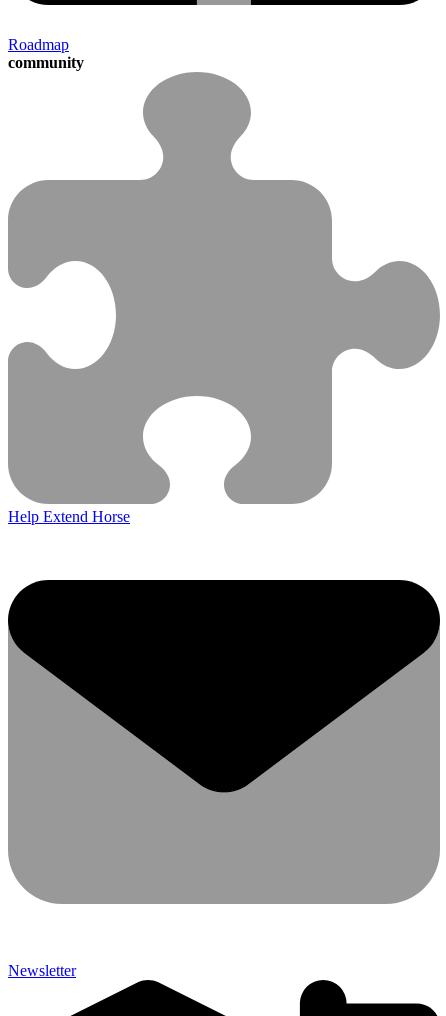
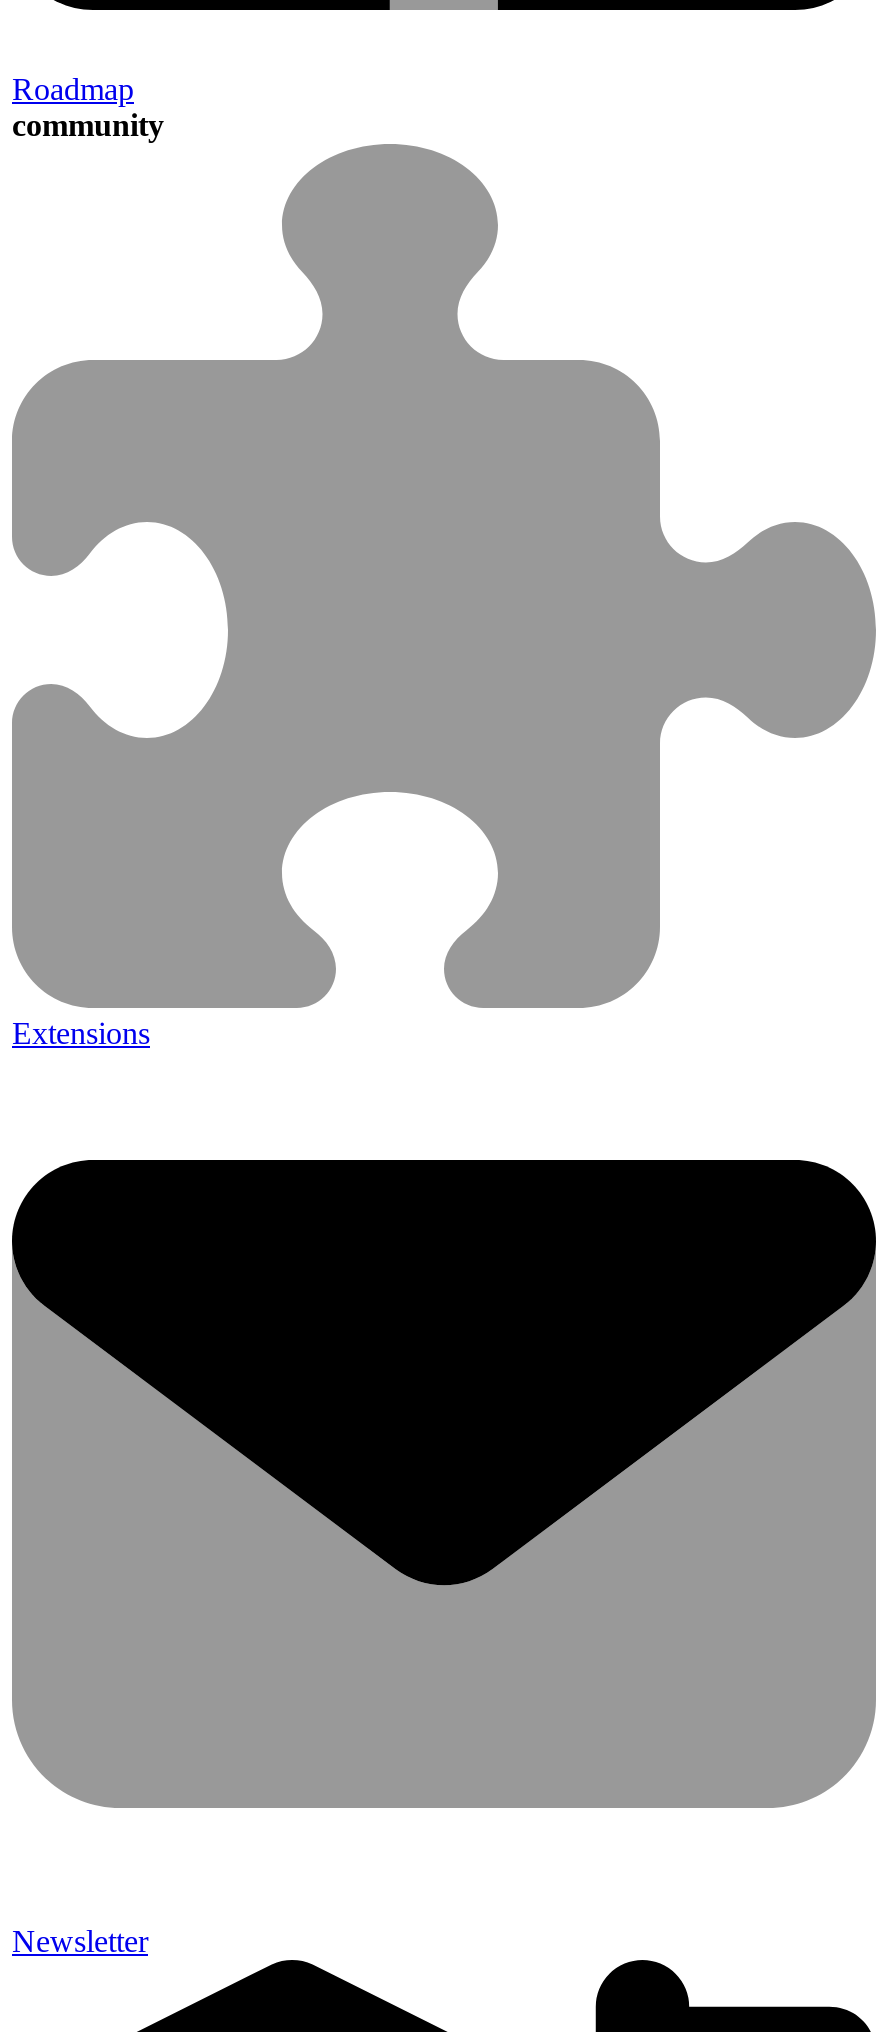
- Help Extend Horse
+ Extensions
